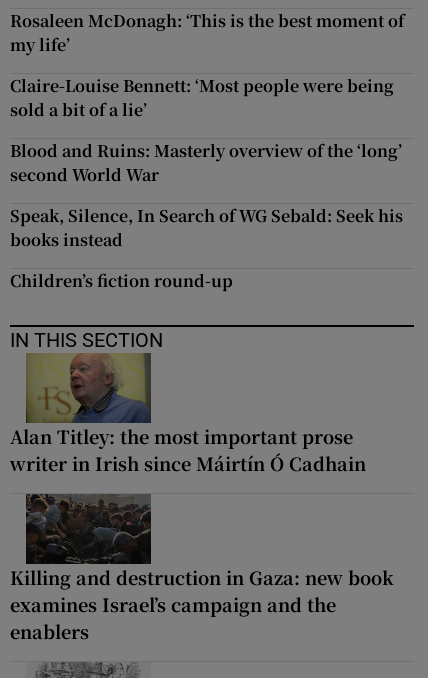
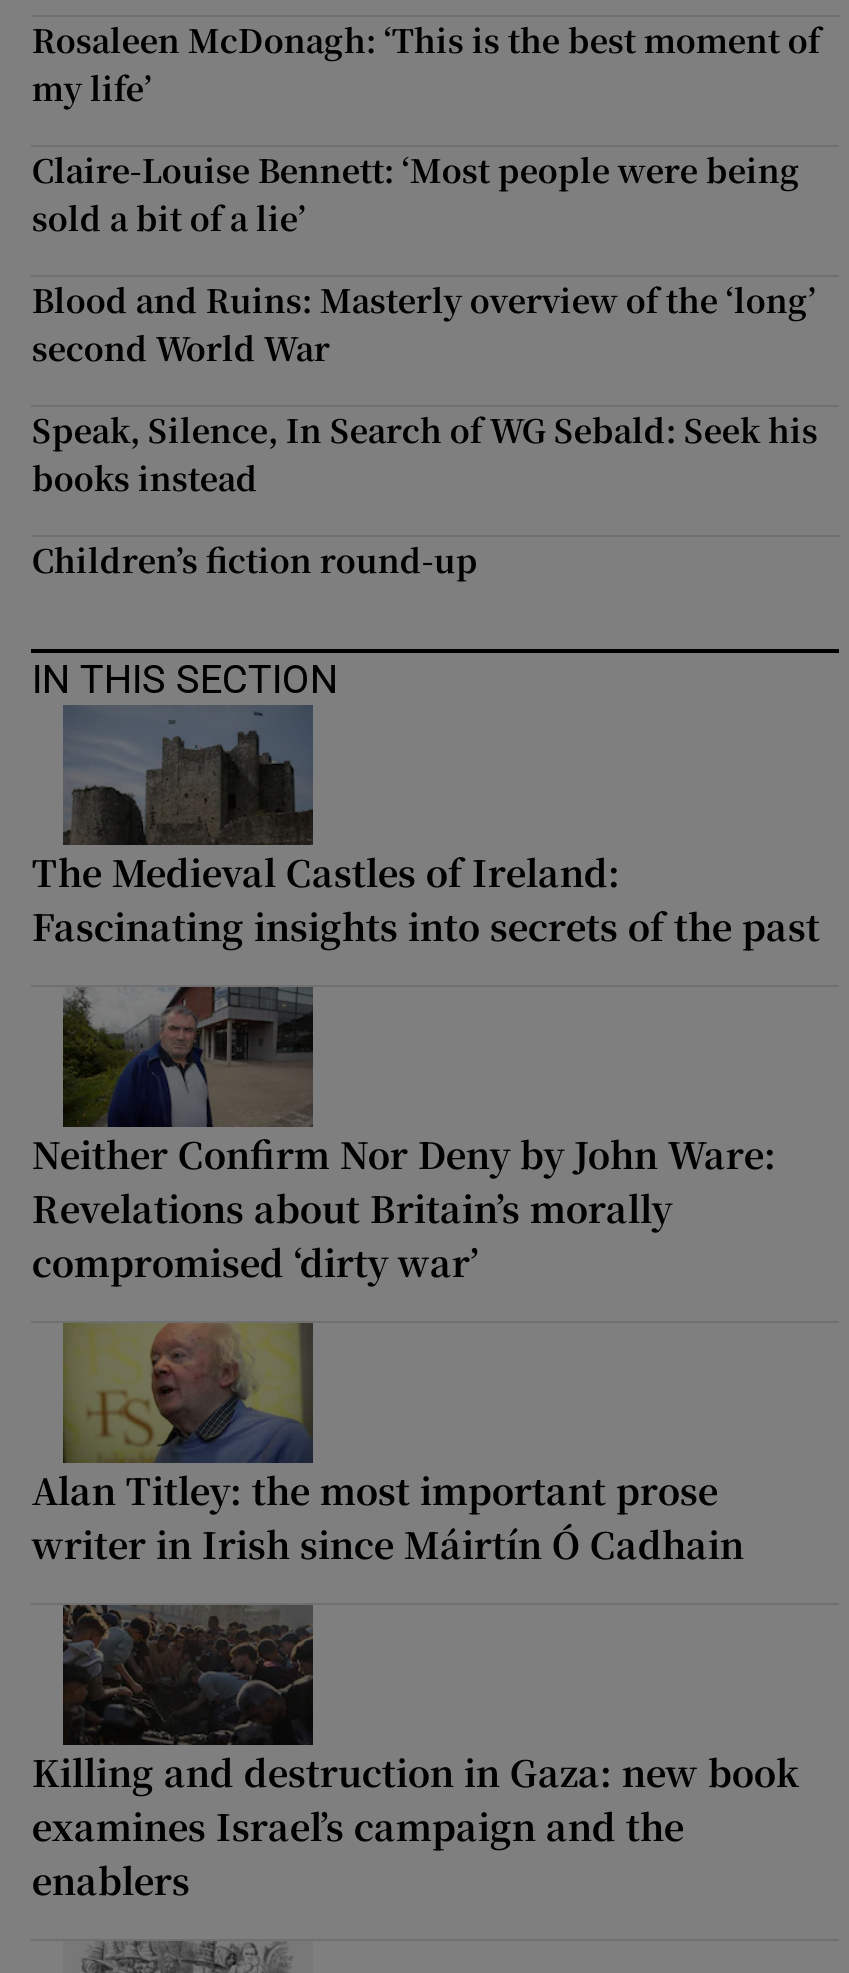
+ [image]
+ The Medieval Castles of Ireland:
+ Fascinating insights into secrets of the past

+ [image]
+ Neither Confirm Nor Deny by John Ware:
+ Revelations about Britain’s morally
+ compromised ‘dirty war’
